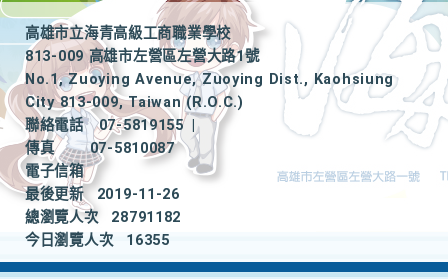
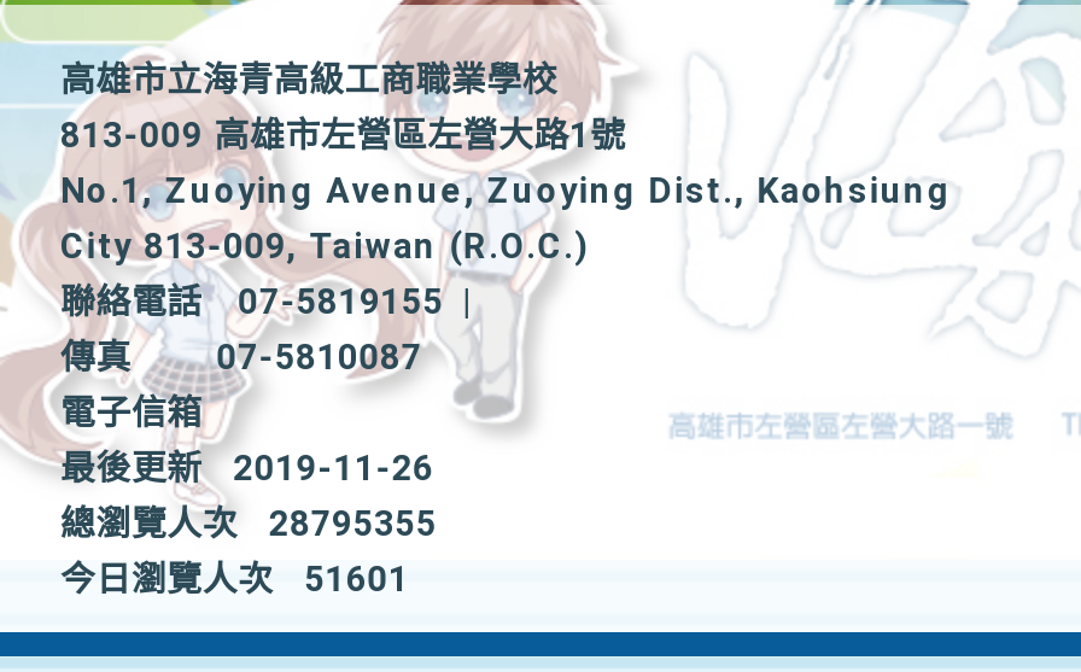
- 總瀏覽人次 28791182
+ 總瀏覽人次 28795355

- 今日瀏覽人次 16355
+ 今日瀏覽人次 51601
